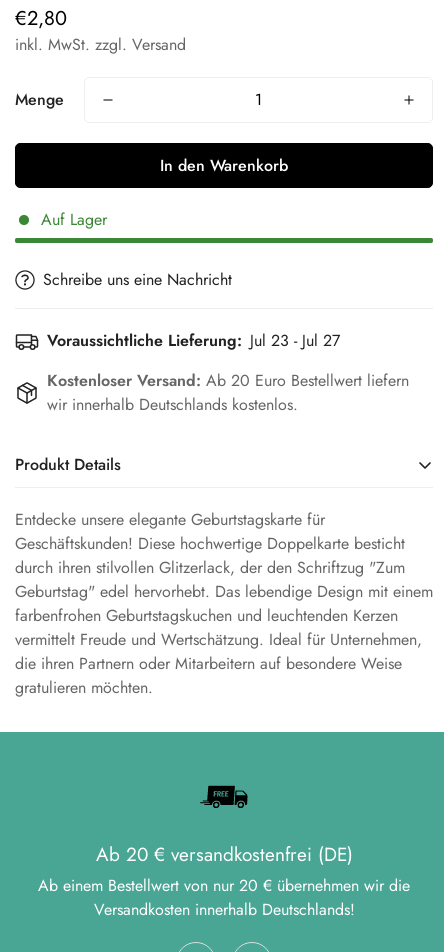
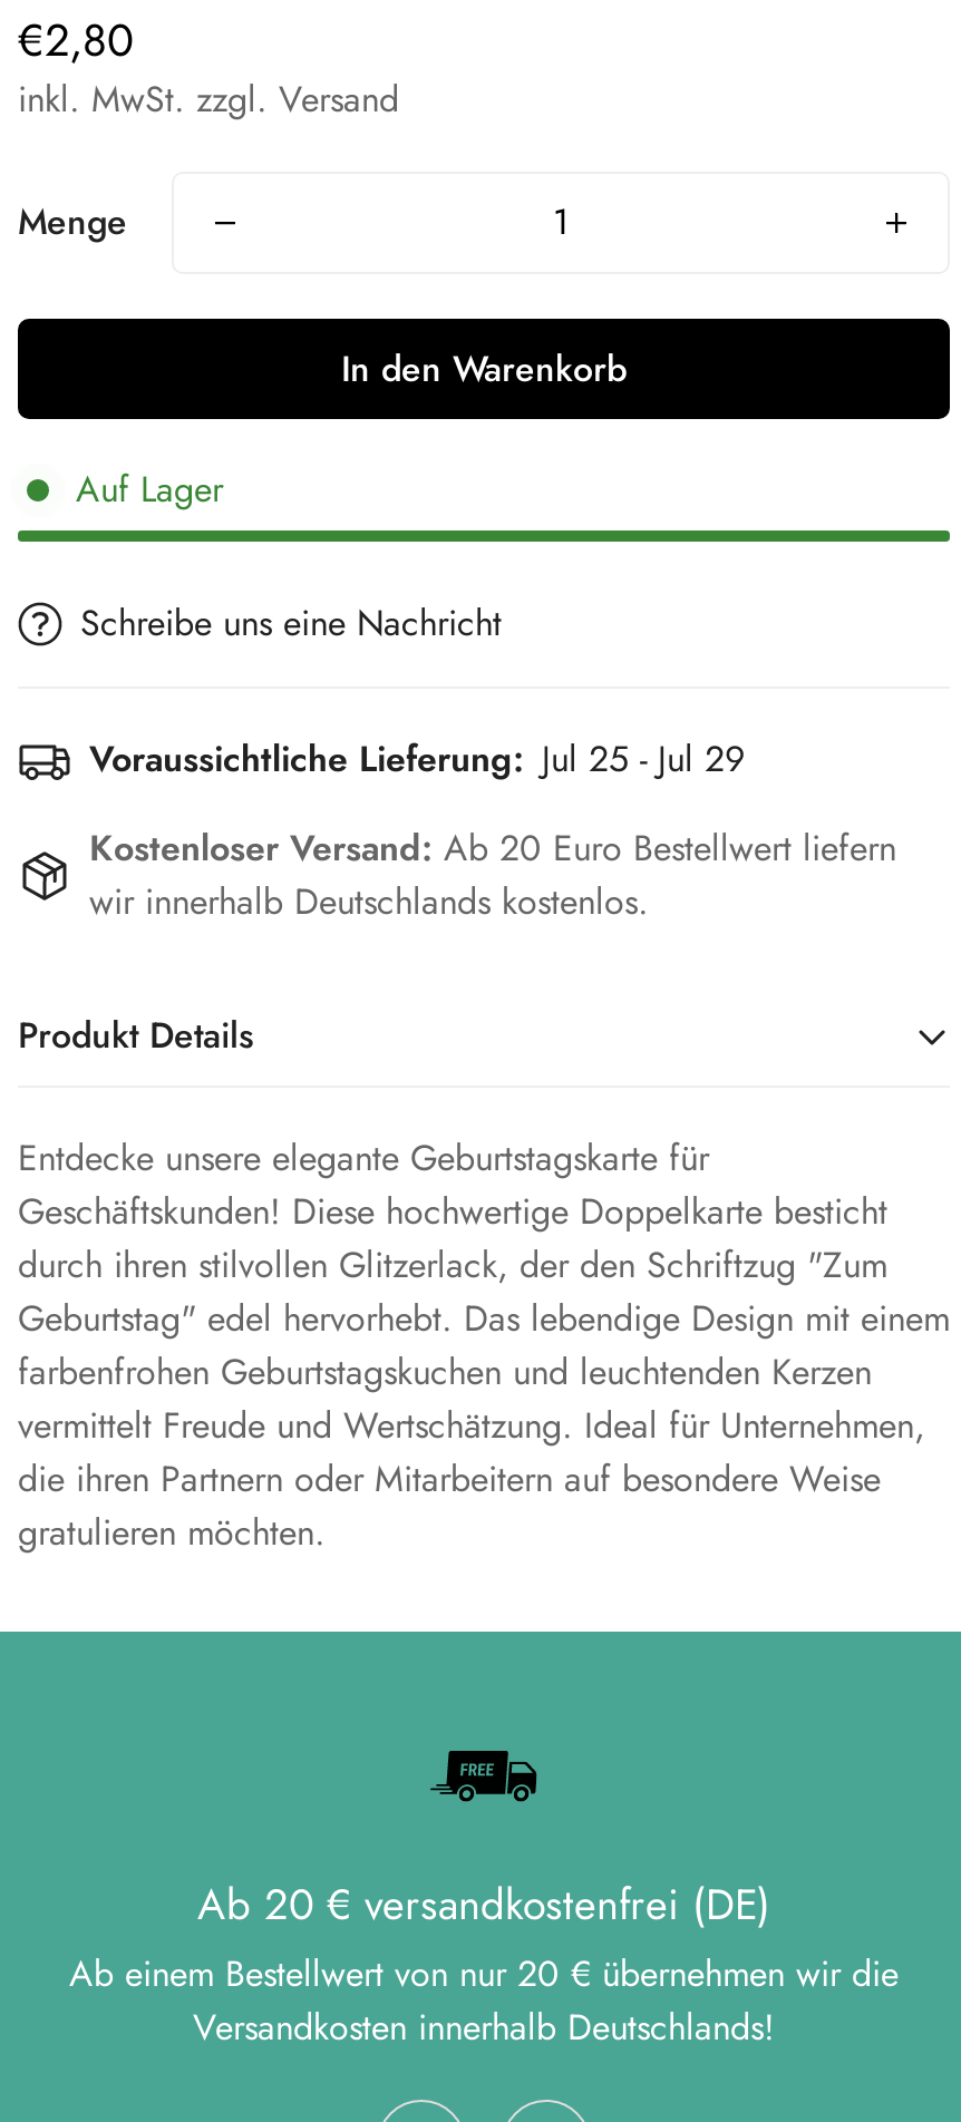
- Voraussichtliche Lieferung: Jul 23 - Jul 27
+ Voraussichtliche Lieferung: Jul 25 - Jul 29
